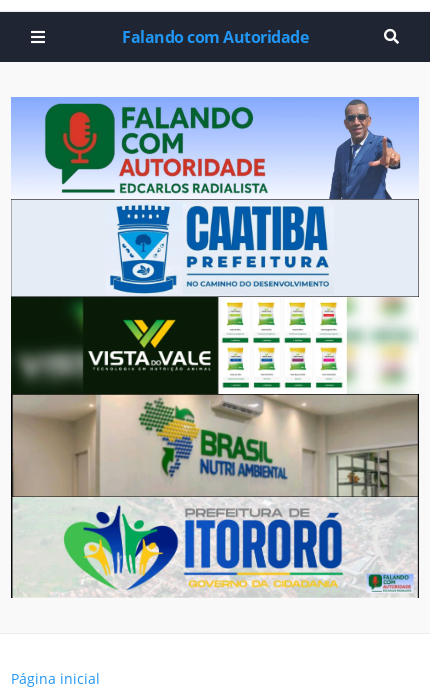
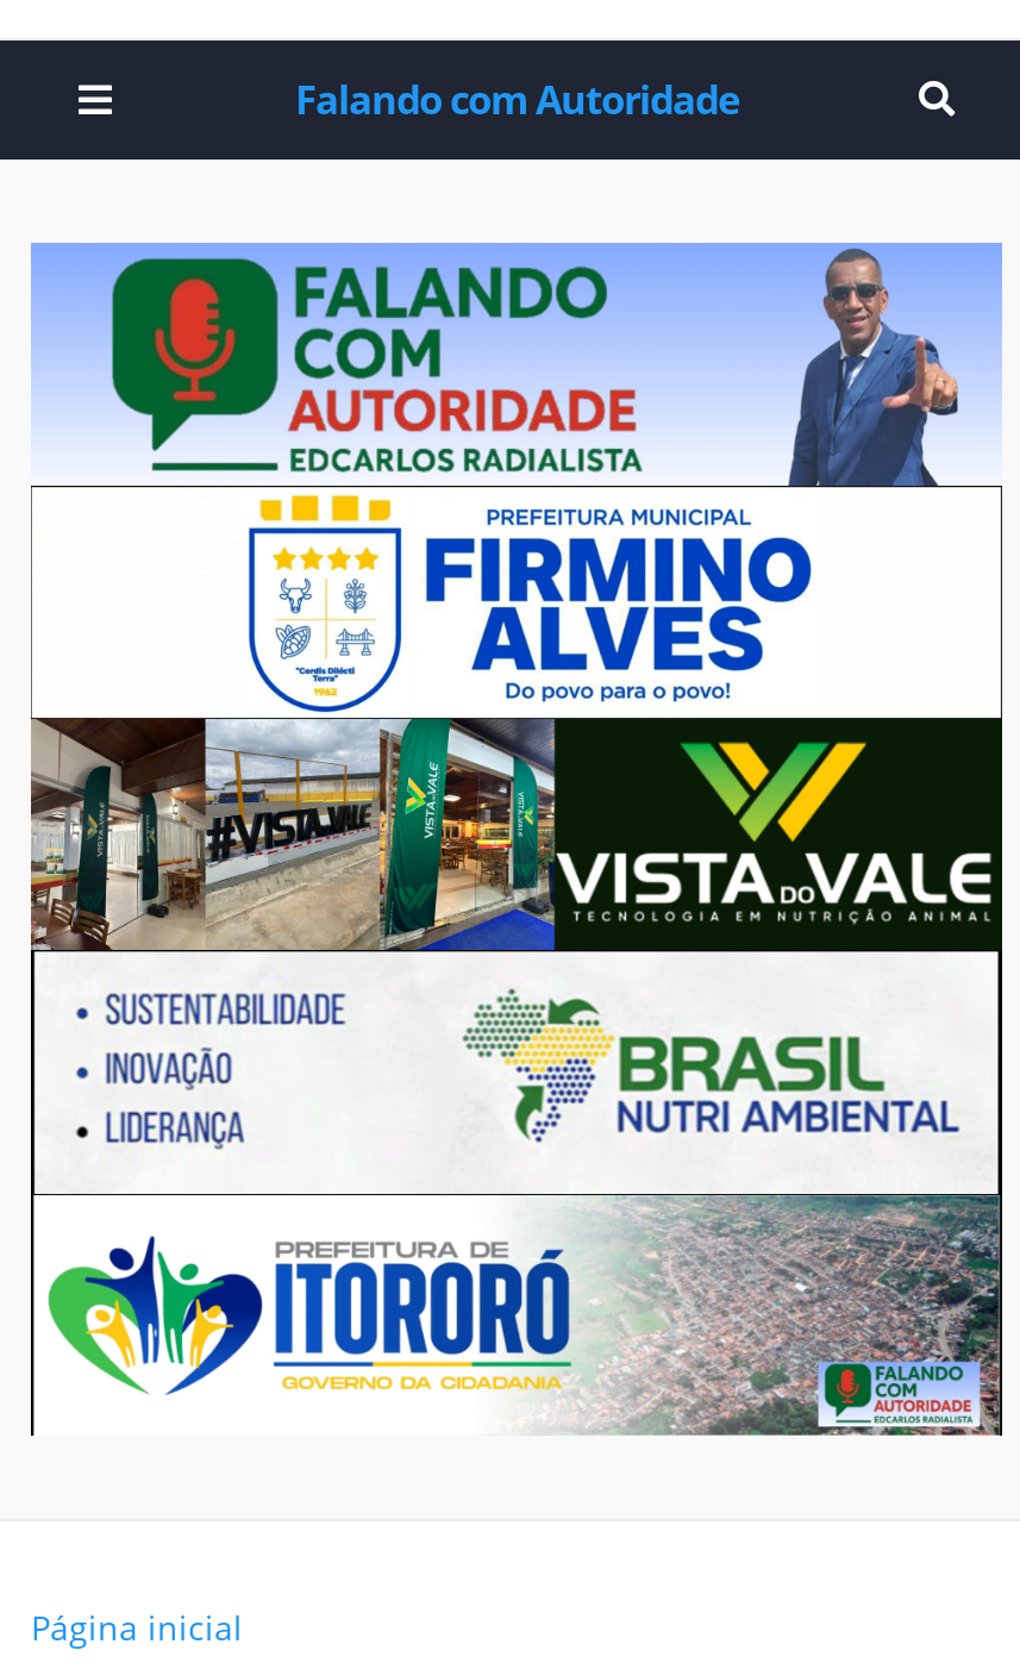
- [image]
+ [image]
